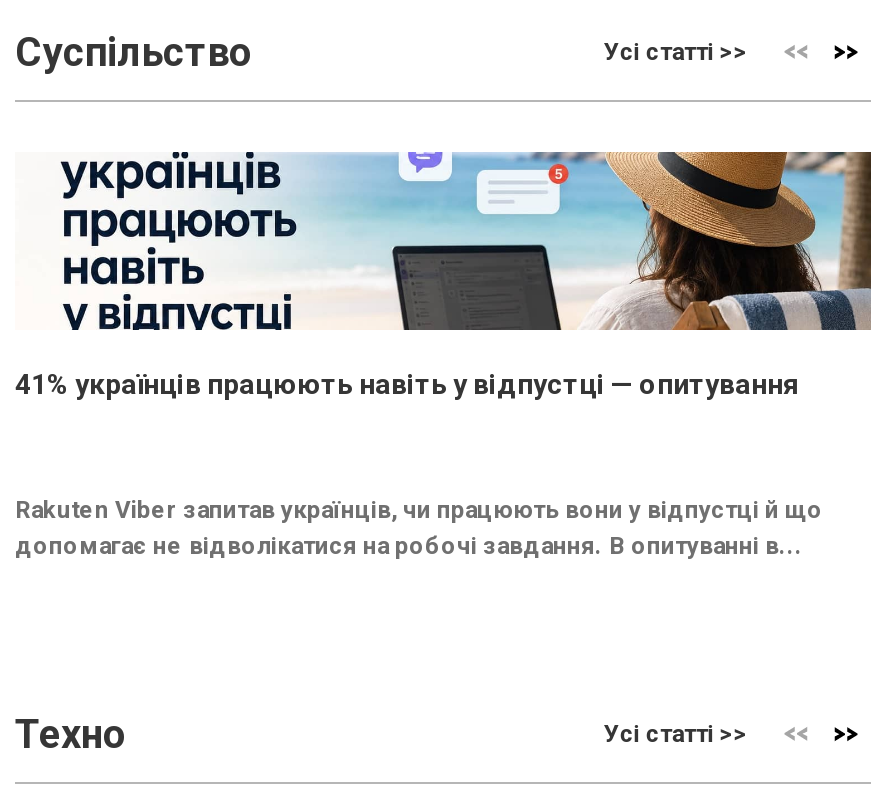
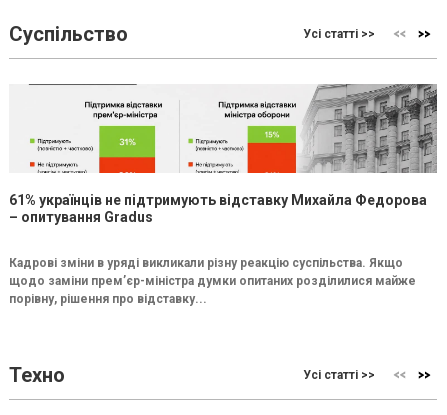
- [image]
- 41% українців працюють навіть у відпустці — опитування
+ [image]
+ 61% українців не підтримують відставку Михайла Федорова
+ – опитування Gradus

- Rakuten Viber запитав українців, чи працюють вони у відпустці й що
- допомагає не відволікатися на робочі завдання. В опитуванні в...
+ Кадрові зміни в уряді викликали різну реакцію суспільства. Якщо
+ щодо заміни прем’єр-міністра думки опитаних розділилися майже
+ порівну, рішення про відставку...
